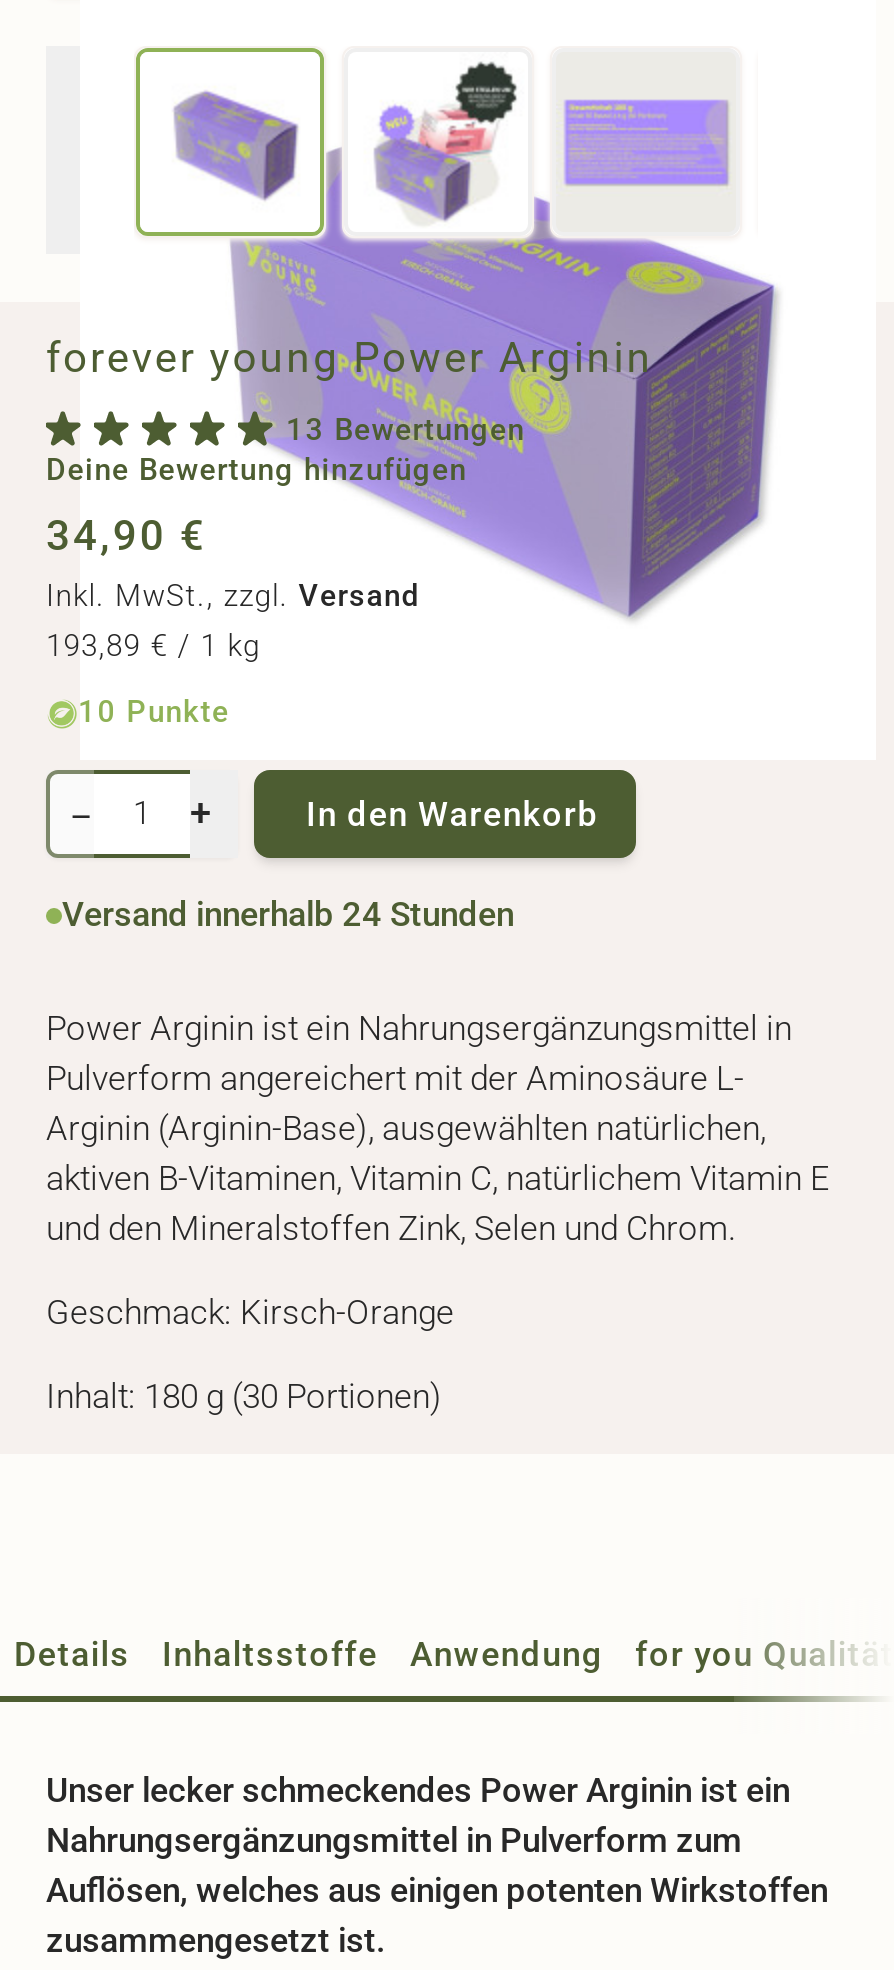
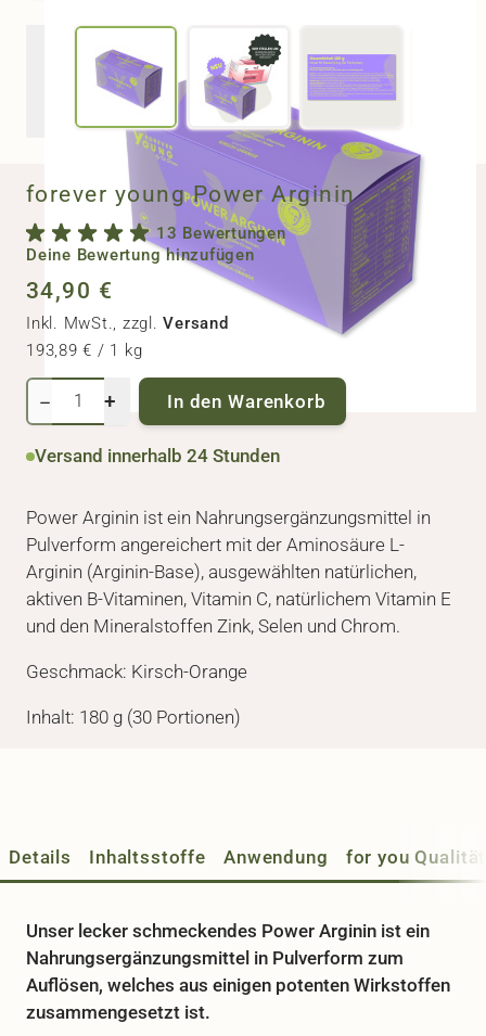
- 10 Punkte
